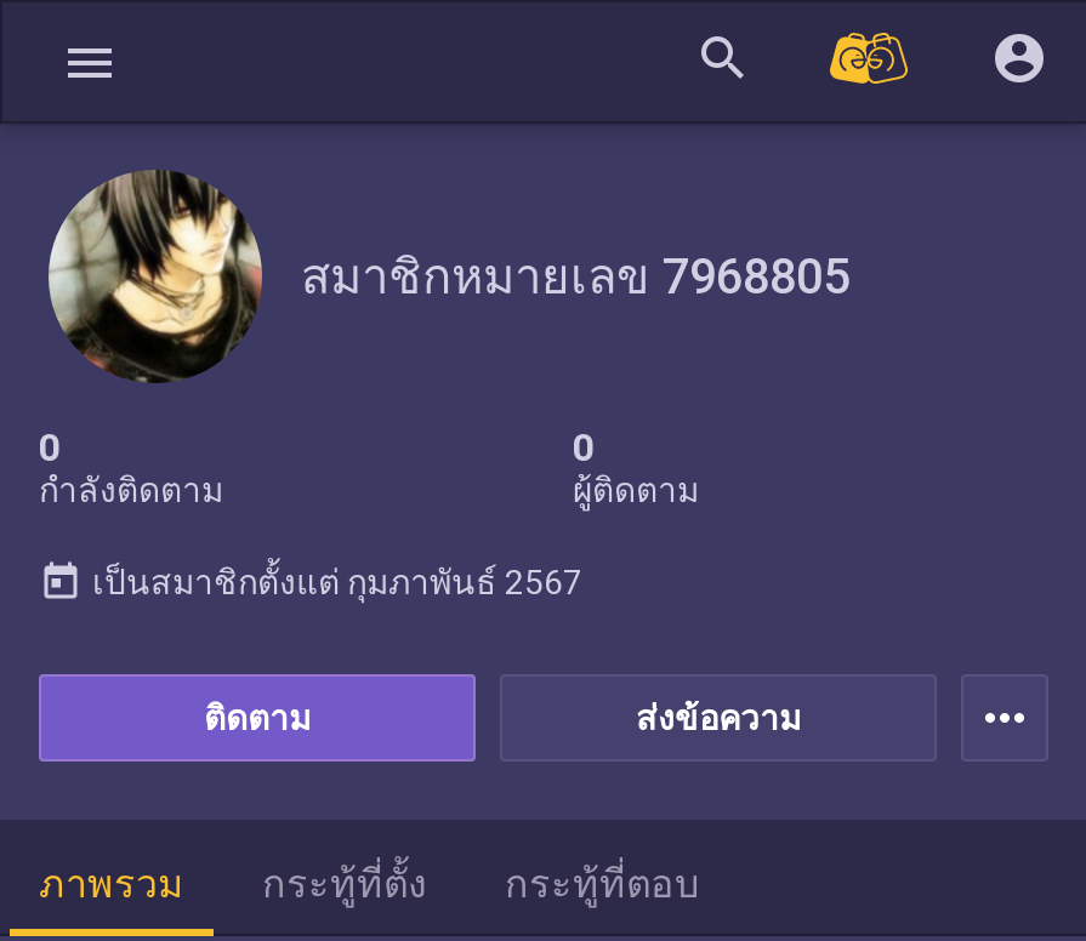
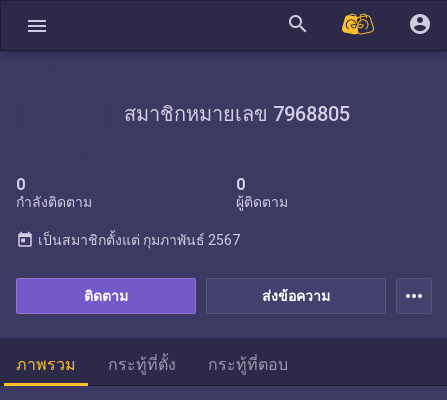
- [image]
